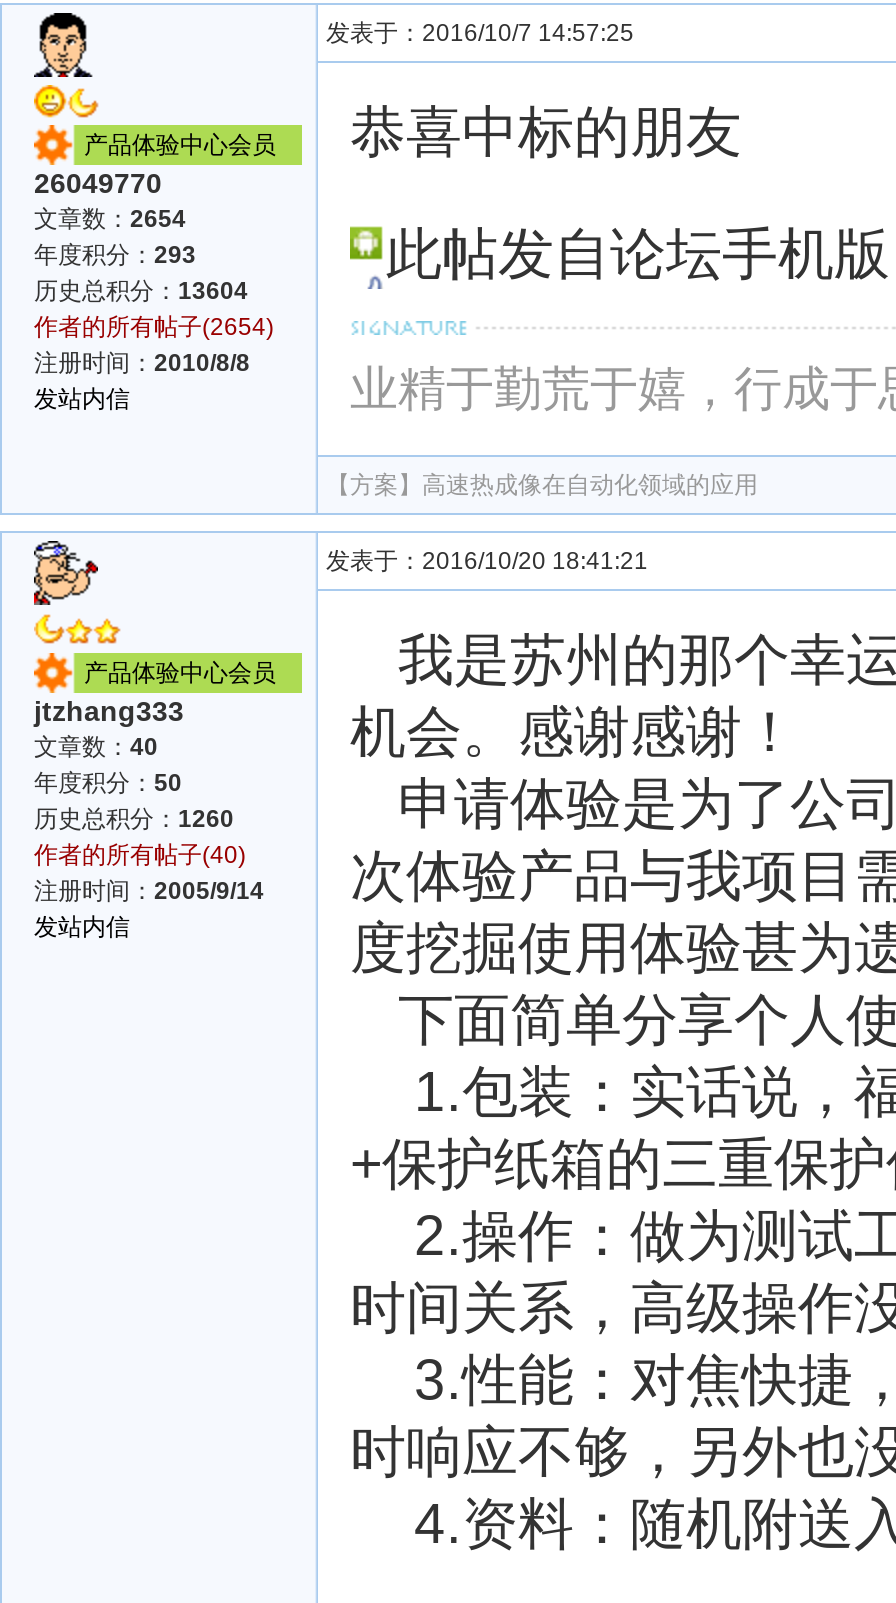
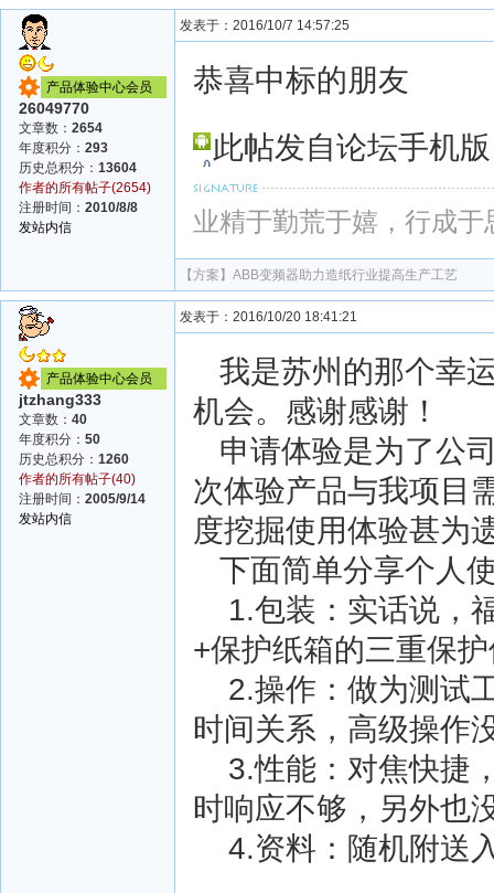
- 【方案】高速热成像在自动化领域的应用
+ 【方案】ABB变频器助力造纸行业提高生产工艺
